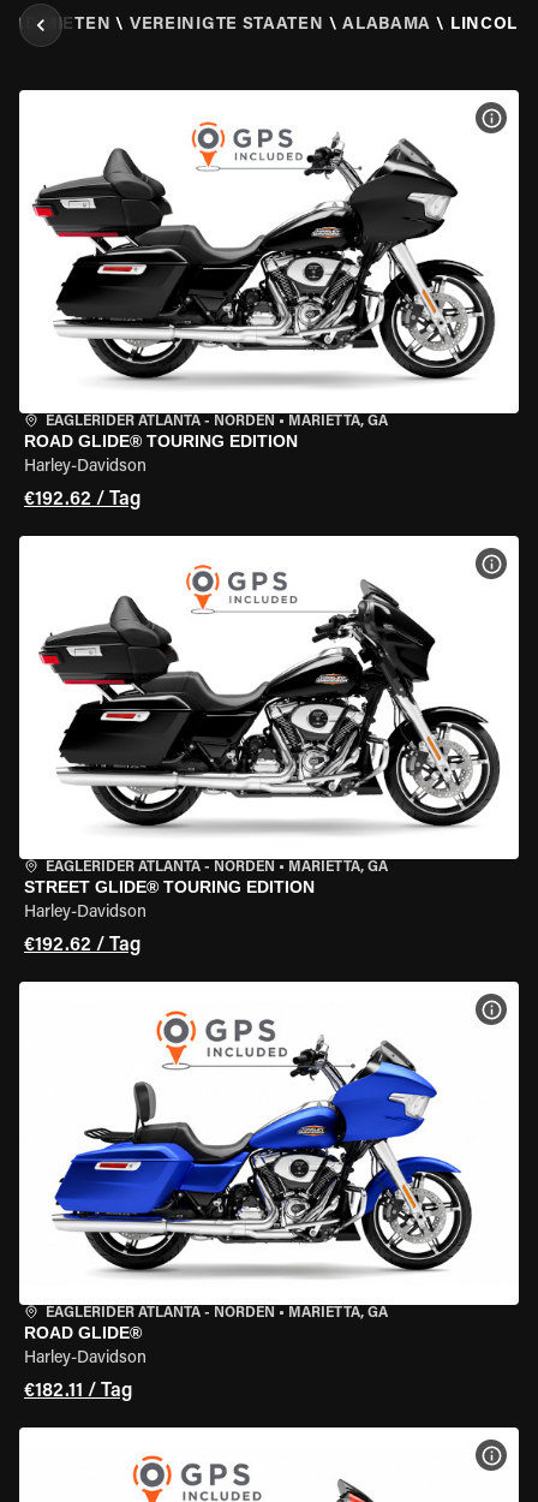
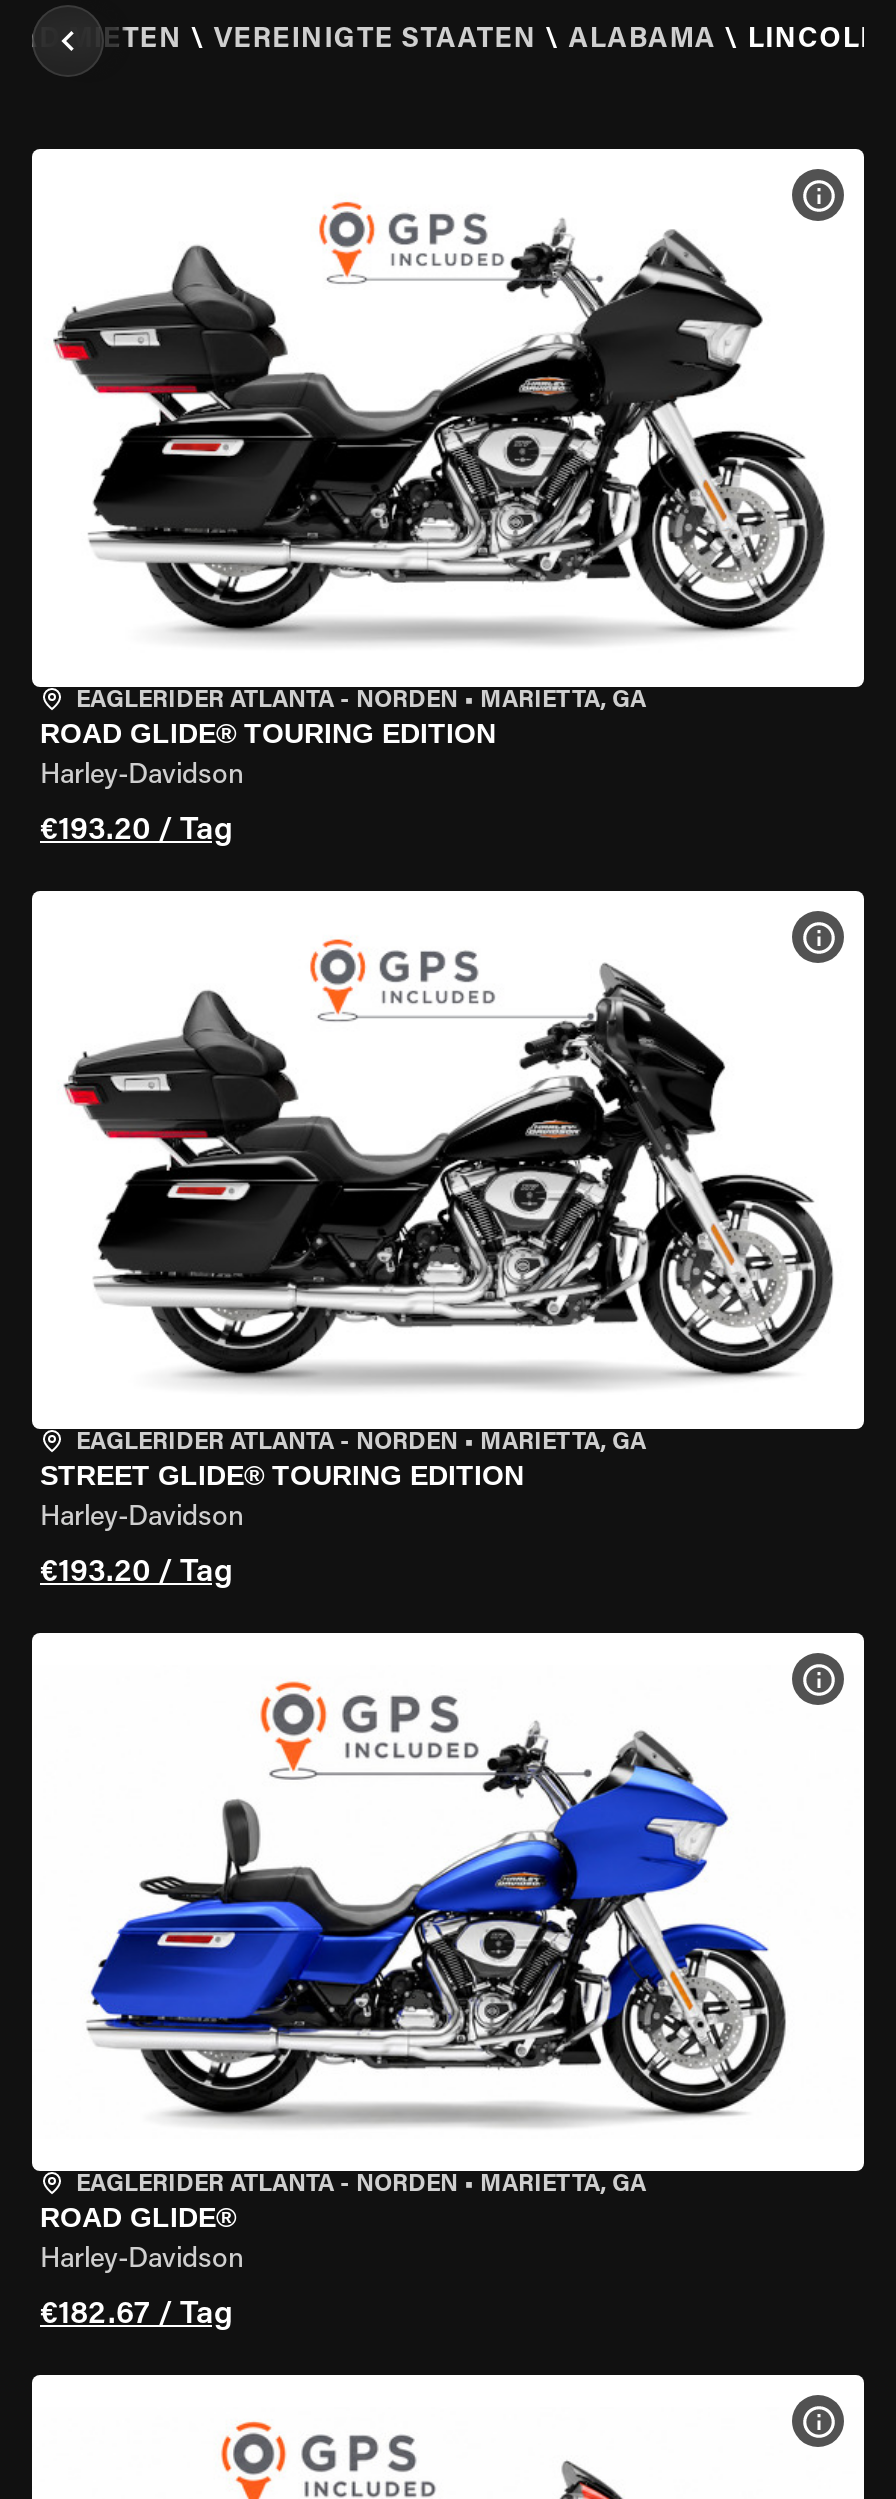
- €192.62 / Tag
+ €193.20 / Tag

- €192.62 / Tag
+ €193.20 / Tag

- €182.11 / Tag
+ €182.67 / Tag
